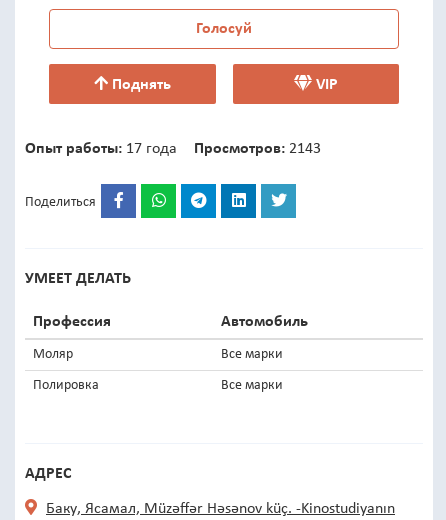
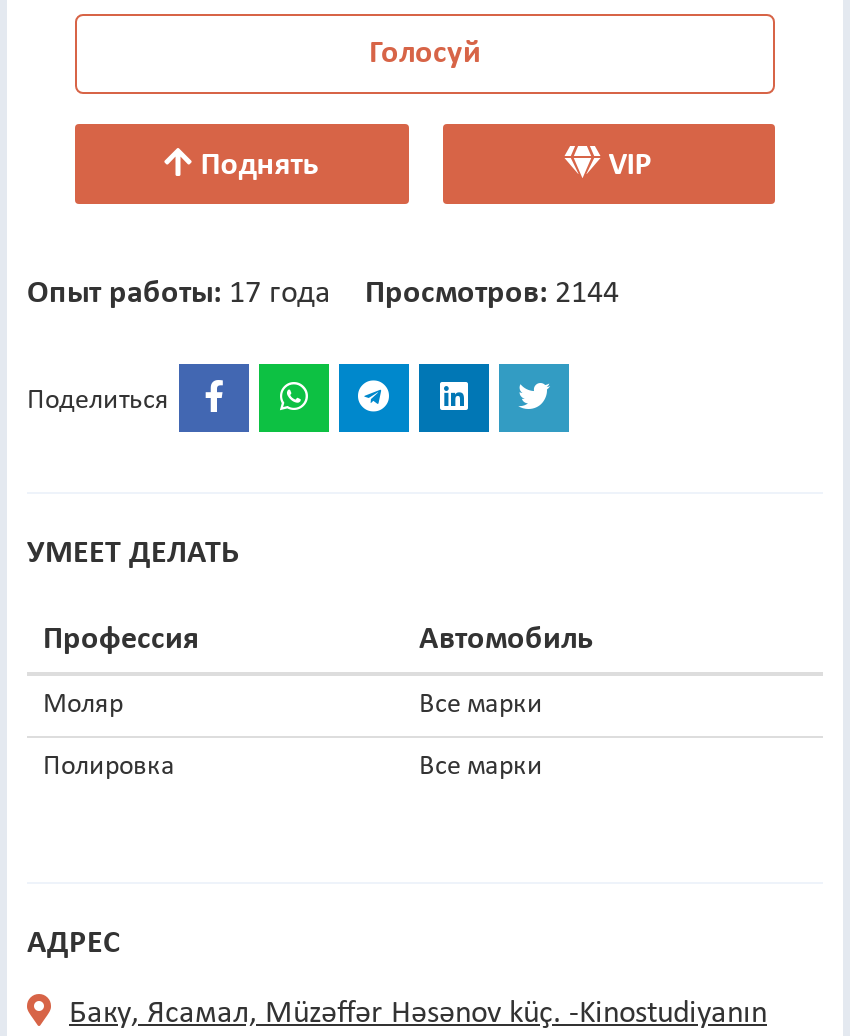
- Опыт работы: 17 года Просмотров: 2143
+ Опыт работы: 17 года Просмотров: 2144
